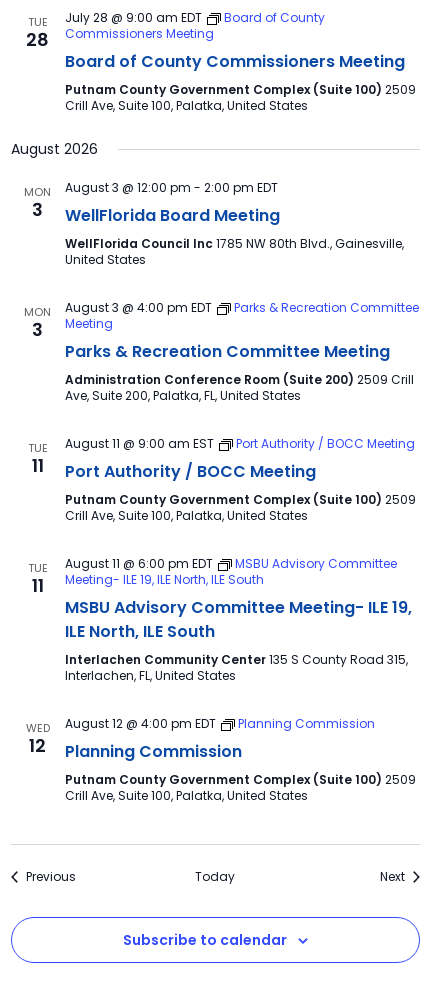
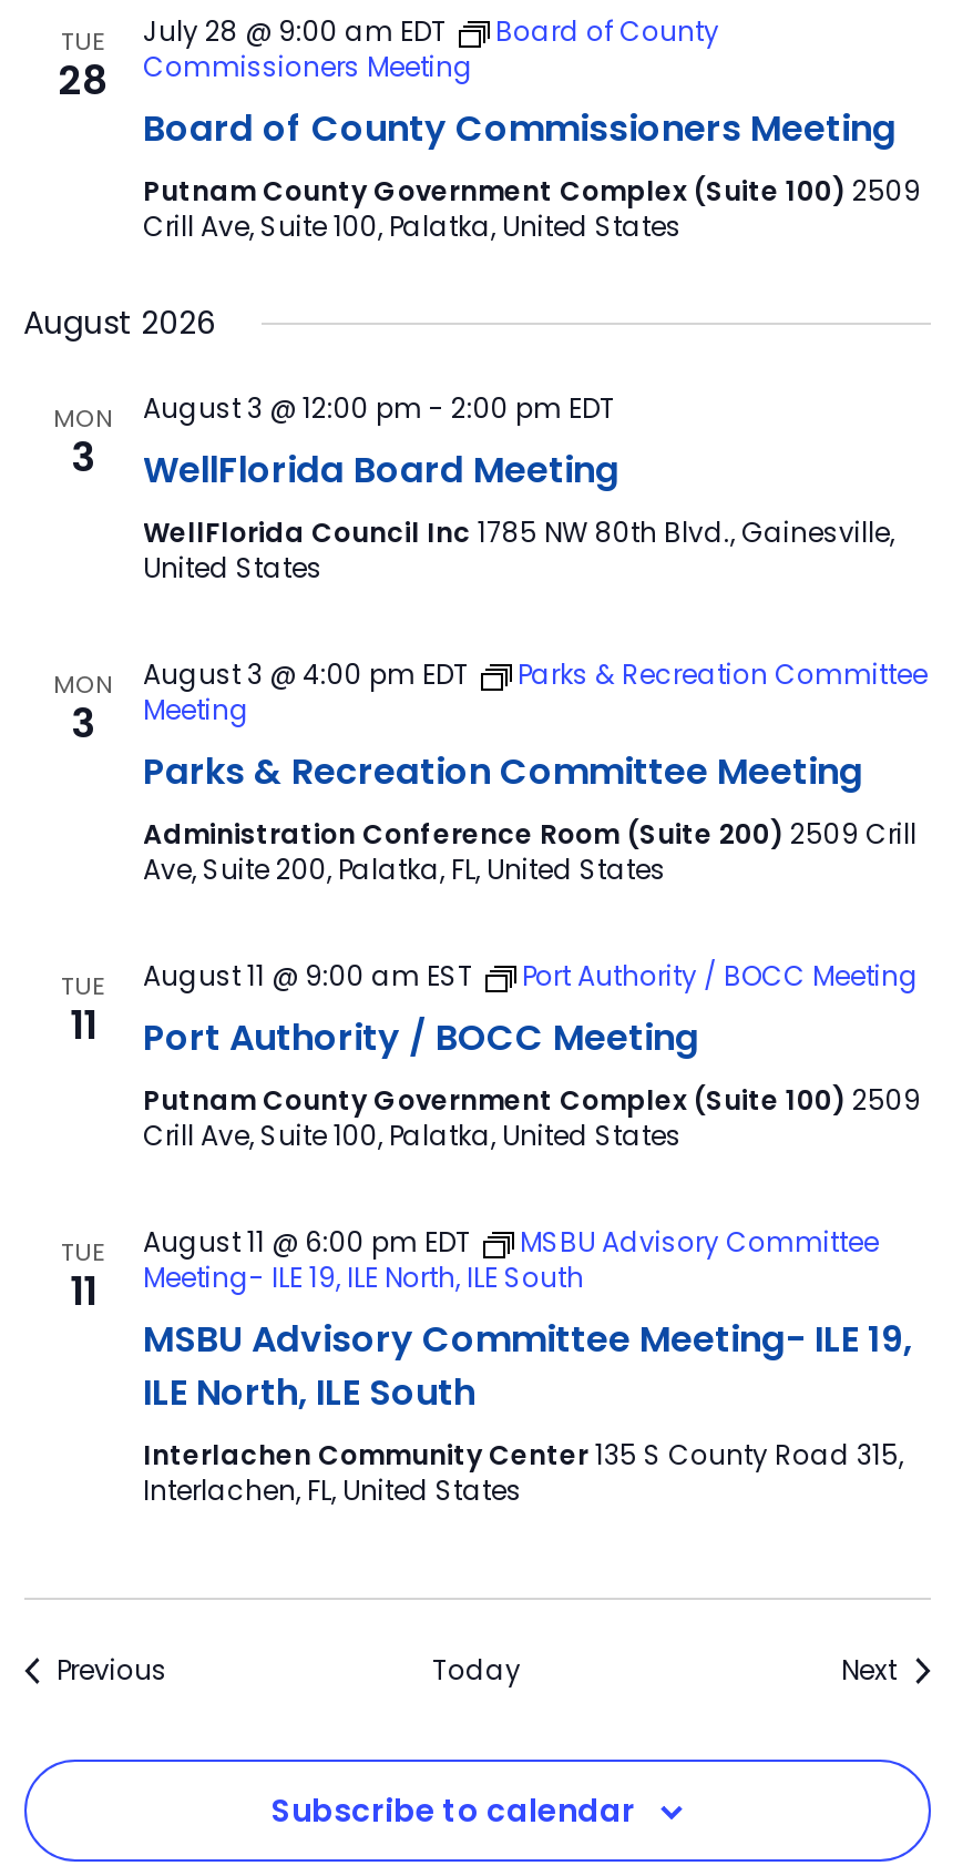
- WED
- 12

- August 12 @ 4:00 pm EDT
- Planning Commission
- Planning Commission
- Putnam County Government Complex (Suite 100) 2509
- Crill Ave, Suite 100, Palatka, United States
